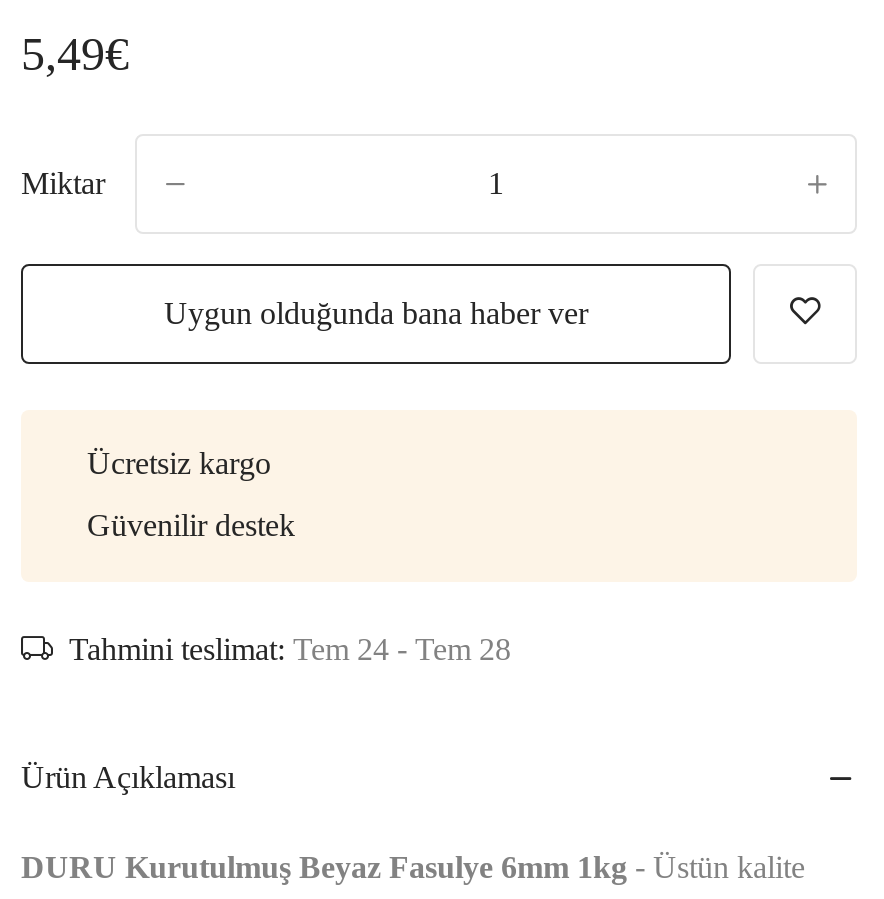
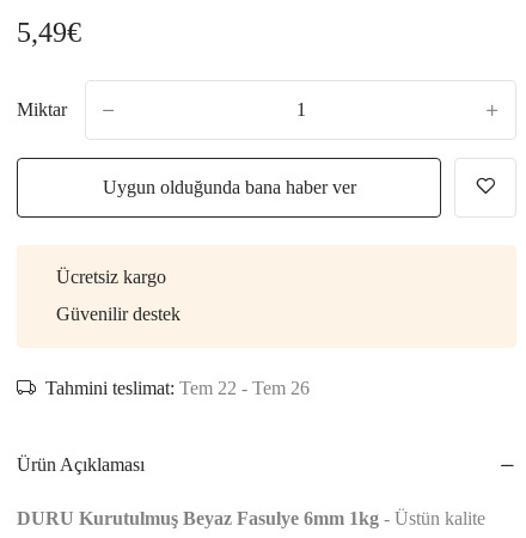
- Tahmini teslimat: Tem 24 - Tem 28
+ Tahmini teslimat: Tem 22 - Tem 26
